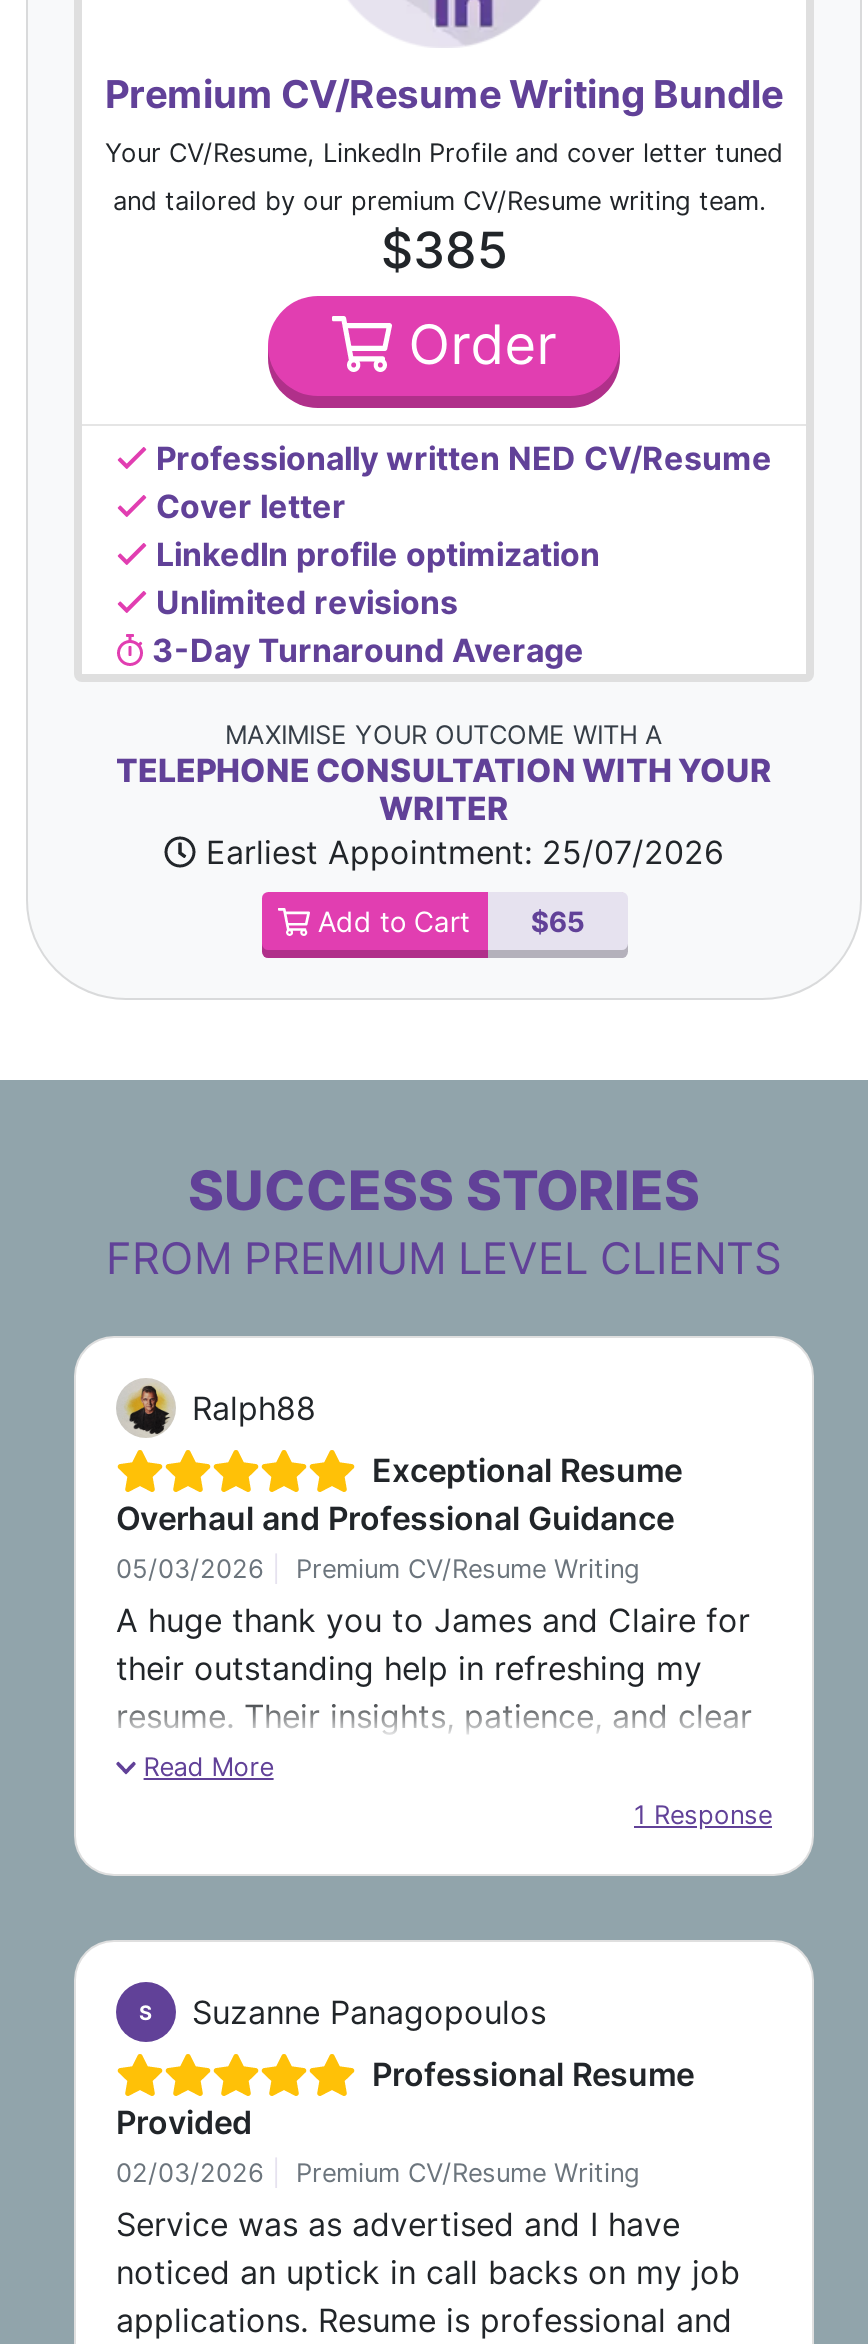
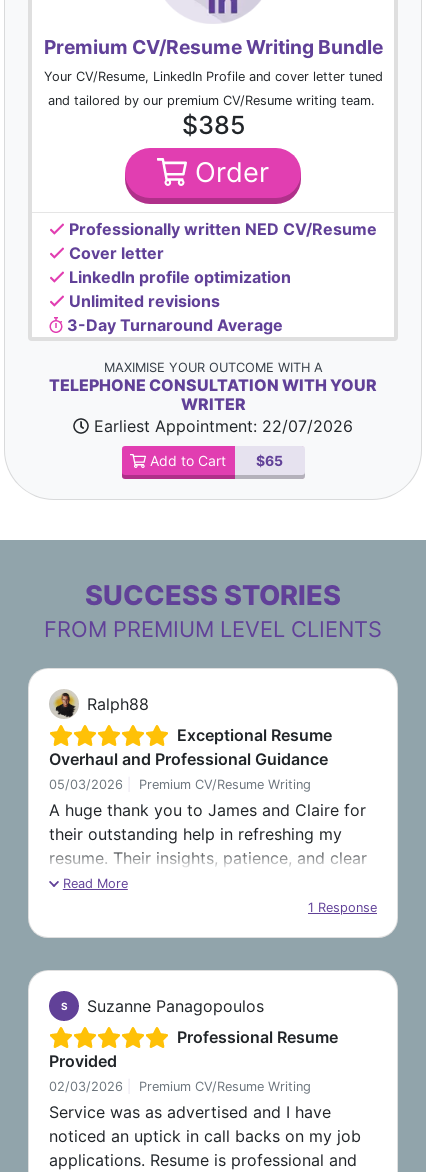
- Earliest Appointment: 25/07/2026
+ Earliest Appointment: 22/07/2026
